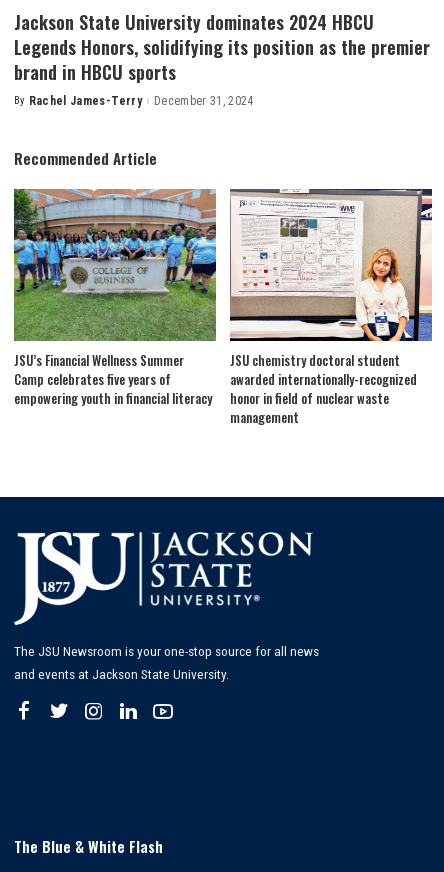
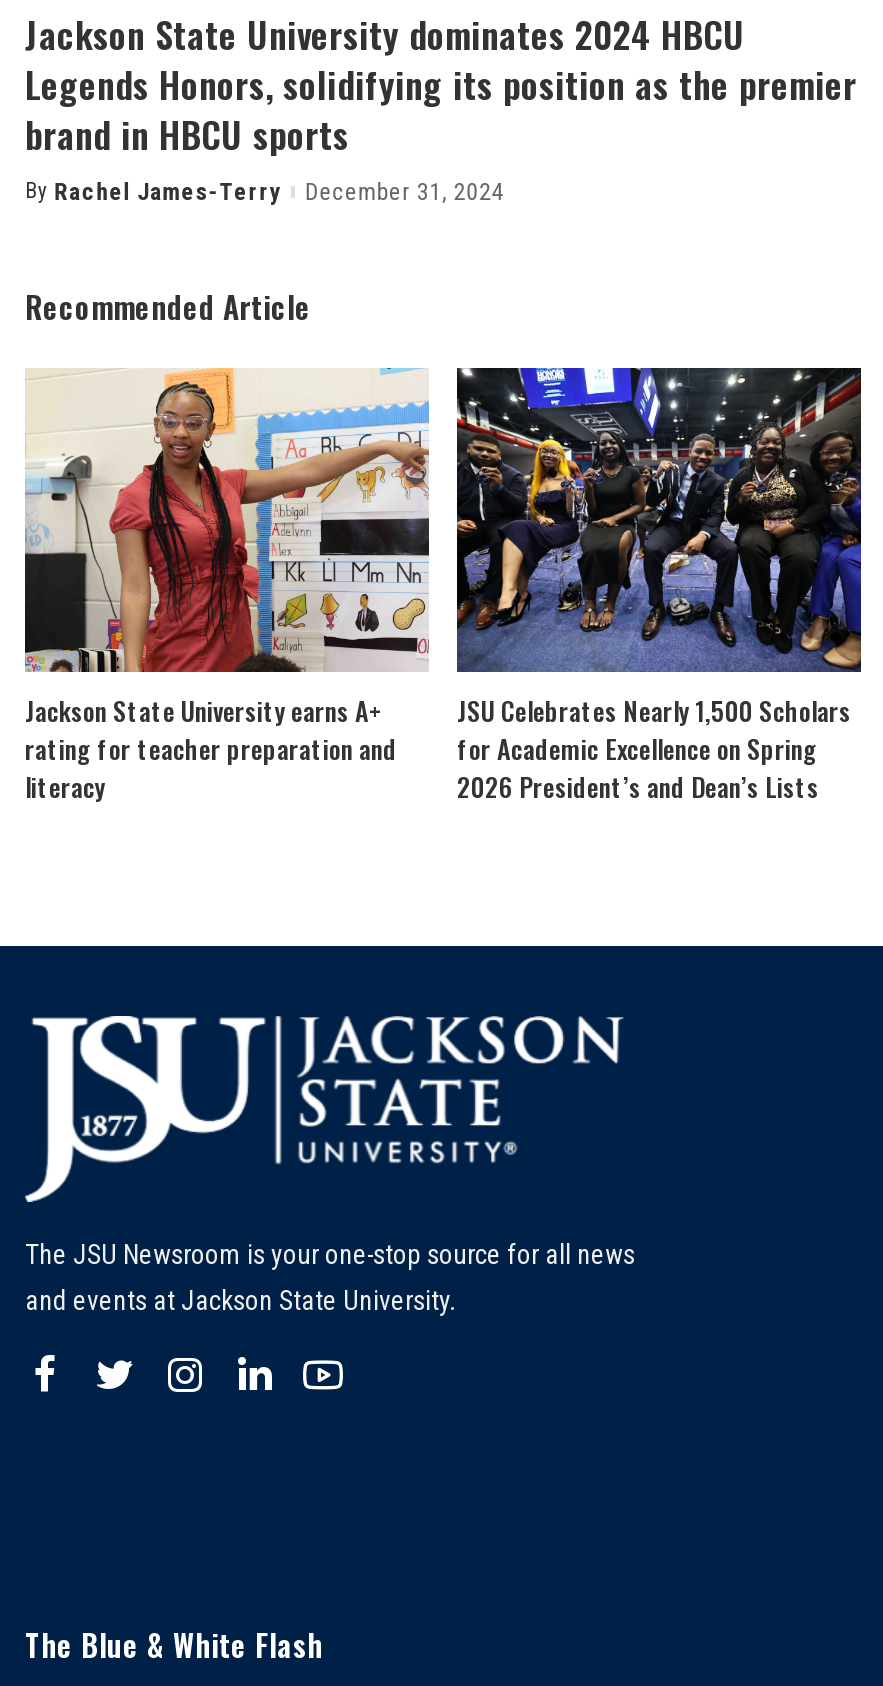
- [image]
- JSU’s Financial Wellness Summer
- Camp celebrates five years of
- empowering youth in financial literacy
+ [image]
+ Jackson State University earns A+
+ rating for teacher preparation and
+ literacy

- [image]
- JSU chemistry doctoral student
- awarded internationally-recognized
- honor in field of nuclear waste
- management
+ [image]
+ JSU Celebrates Nearly 1,500 Scholars
+ for Academic Excellence on Spring
+ 2026 President’s and Dean’s Lists
